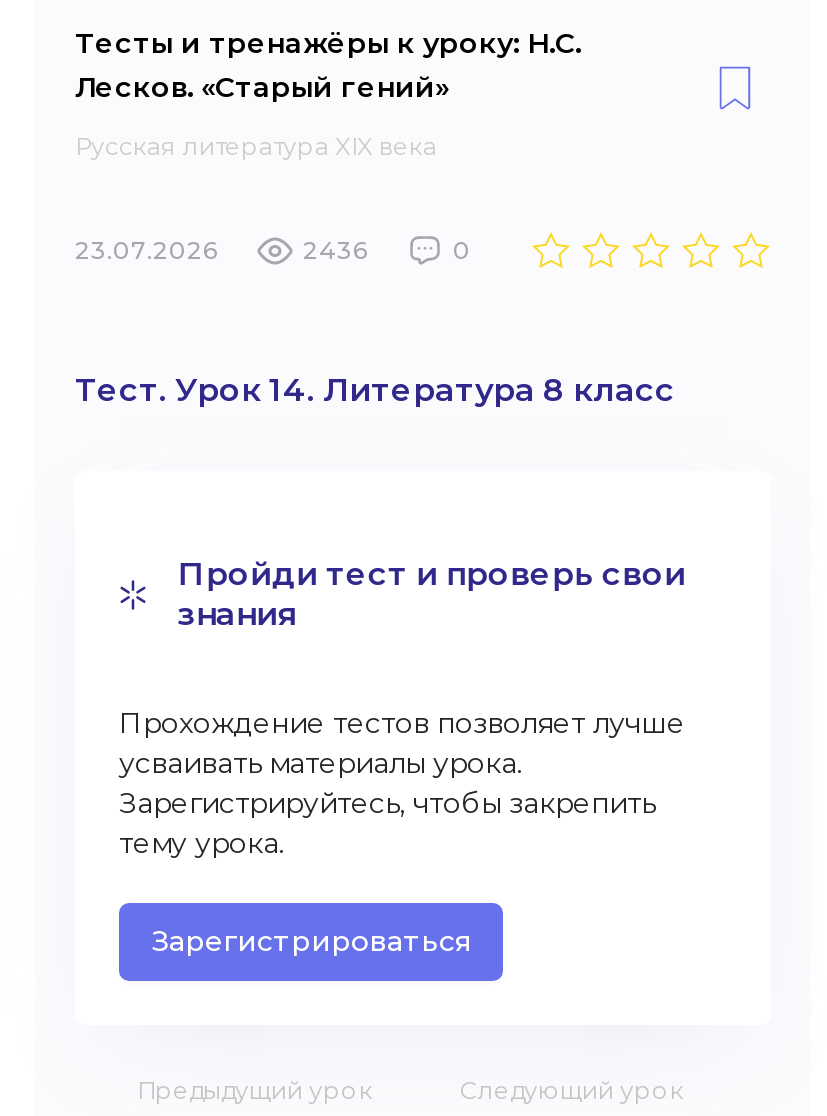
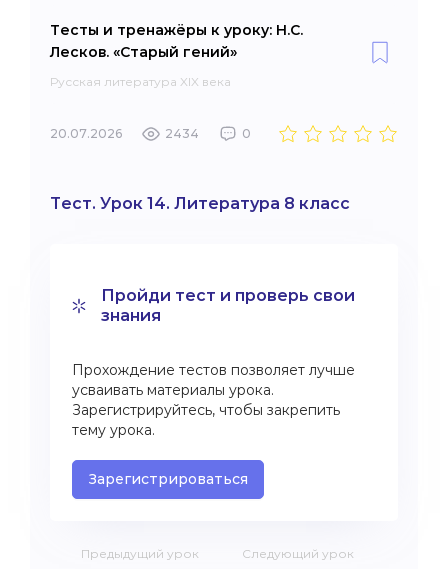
- 23.07.2026
+ 20.07.2026

- 2436
+ 2434
